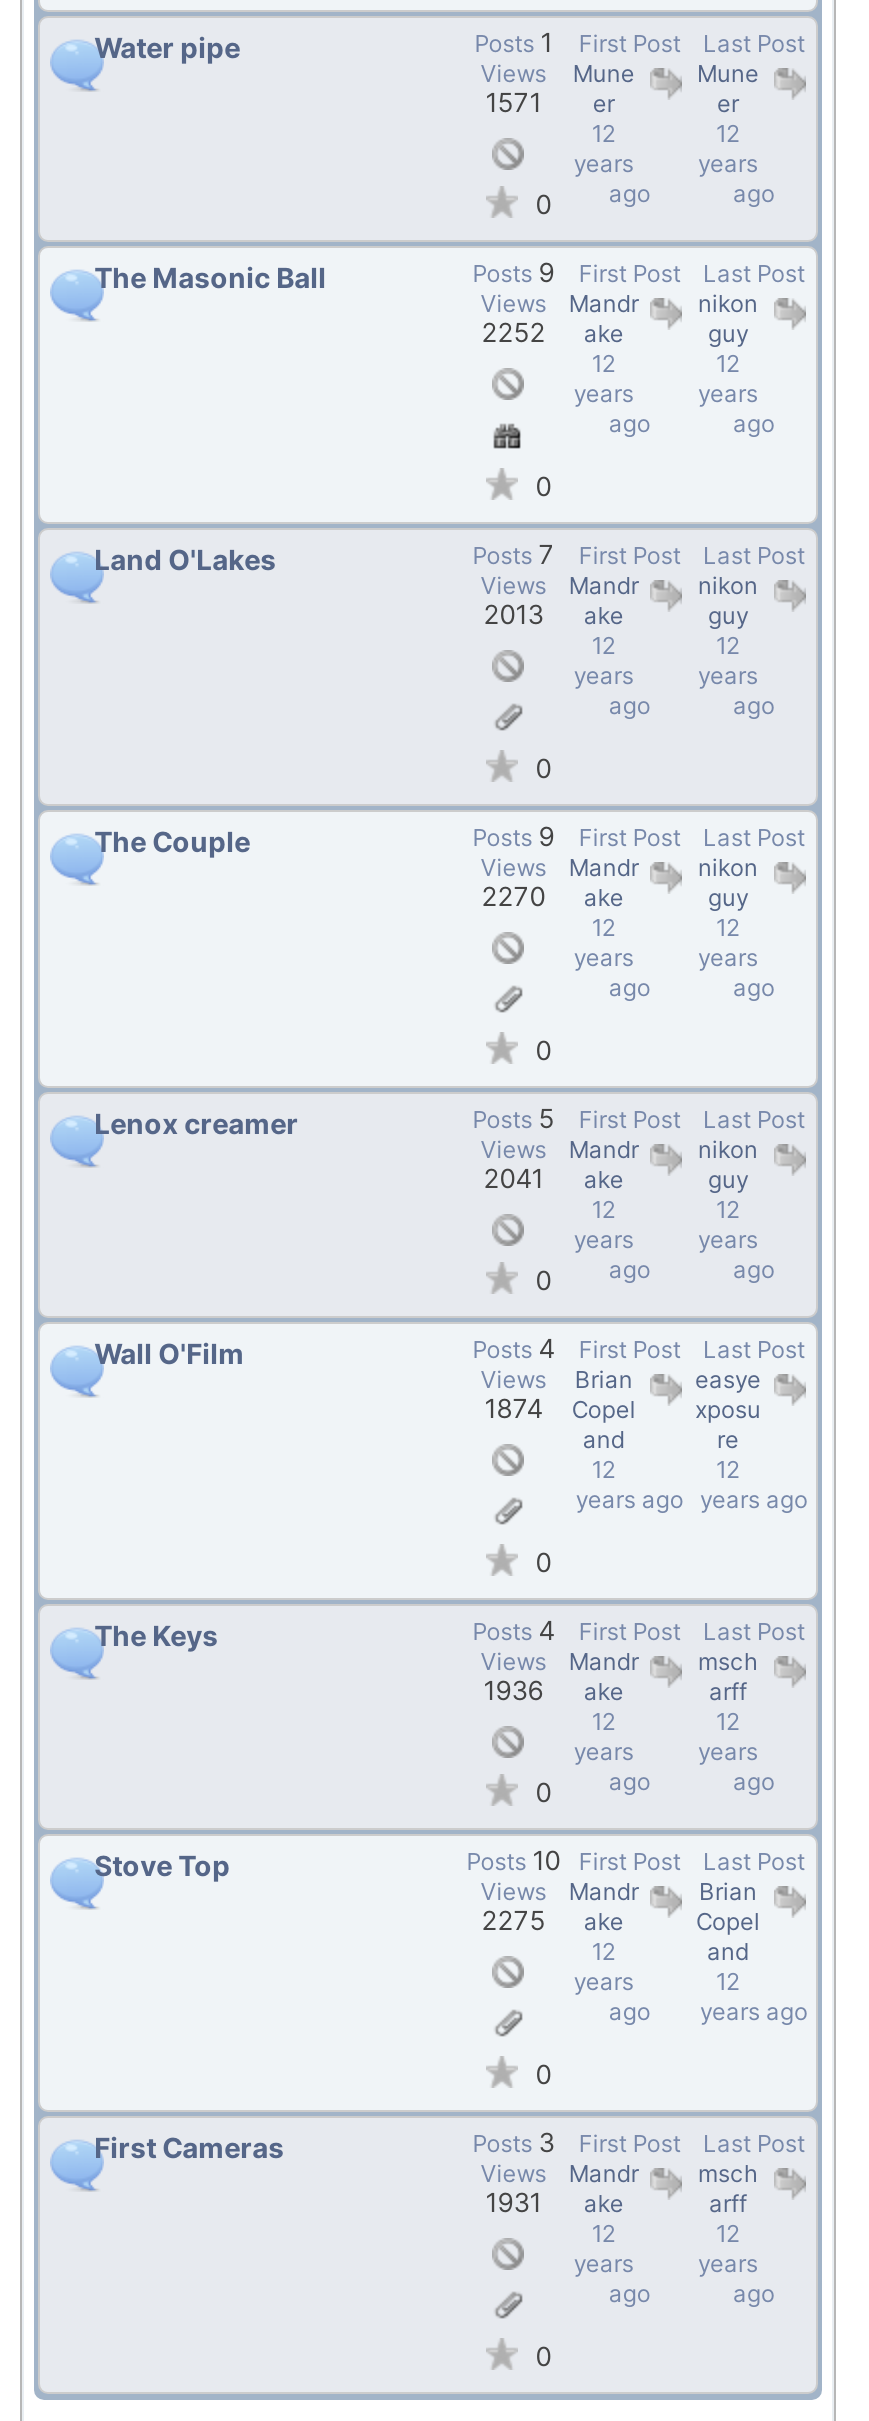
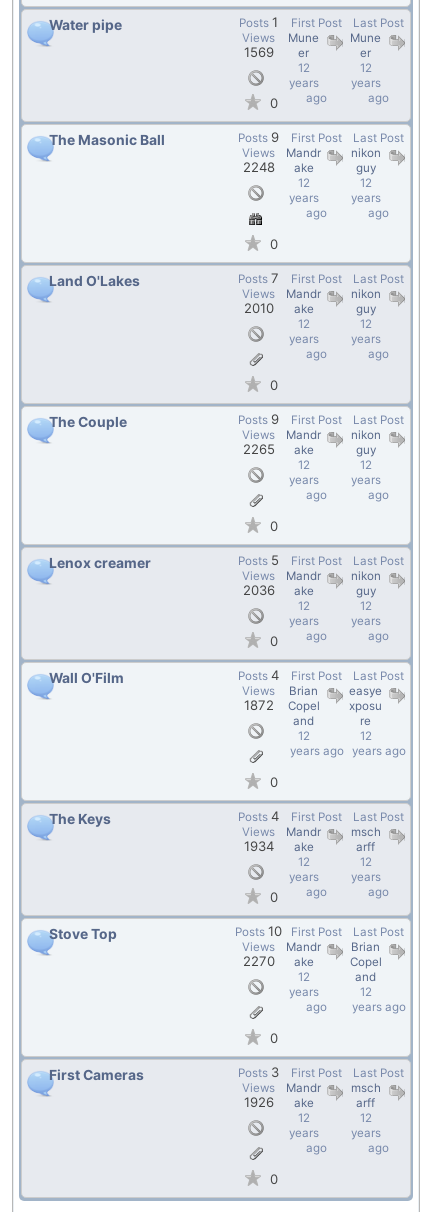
- 1571 er
+ 1569 er

- 2252 ake
+ 2248 ake

- 2013 ake
+ 2010 ake

- 2270 ake
+ 2265 ake

- 2041 ake
+ 2036 ake

- 1874 Copel
+ 1872 Copel

- 1936 ake
+ 1934 ake

- 2275 ake
+ 2270 ake

- 1931 ake
+ 1926 ake
